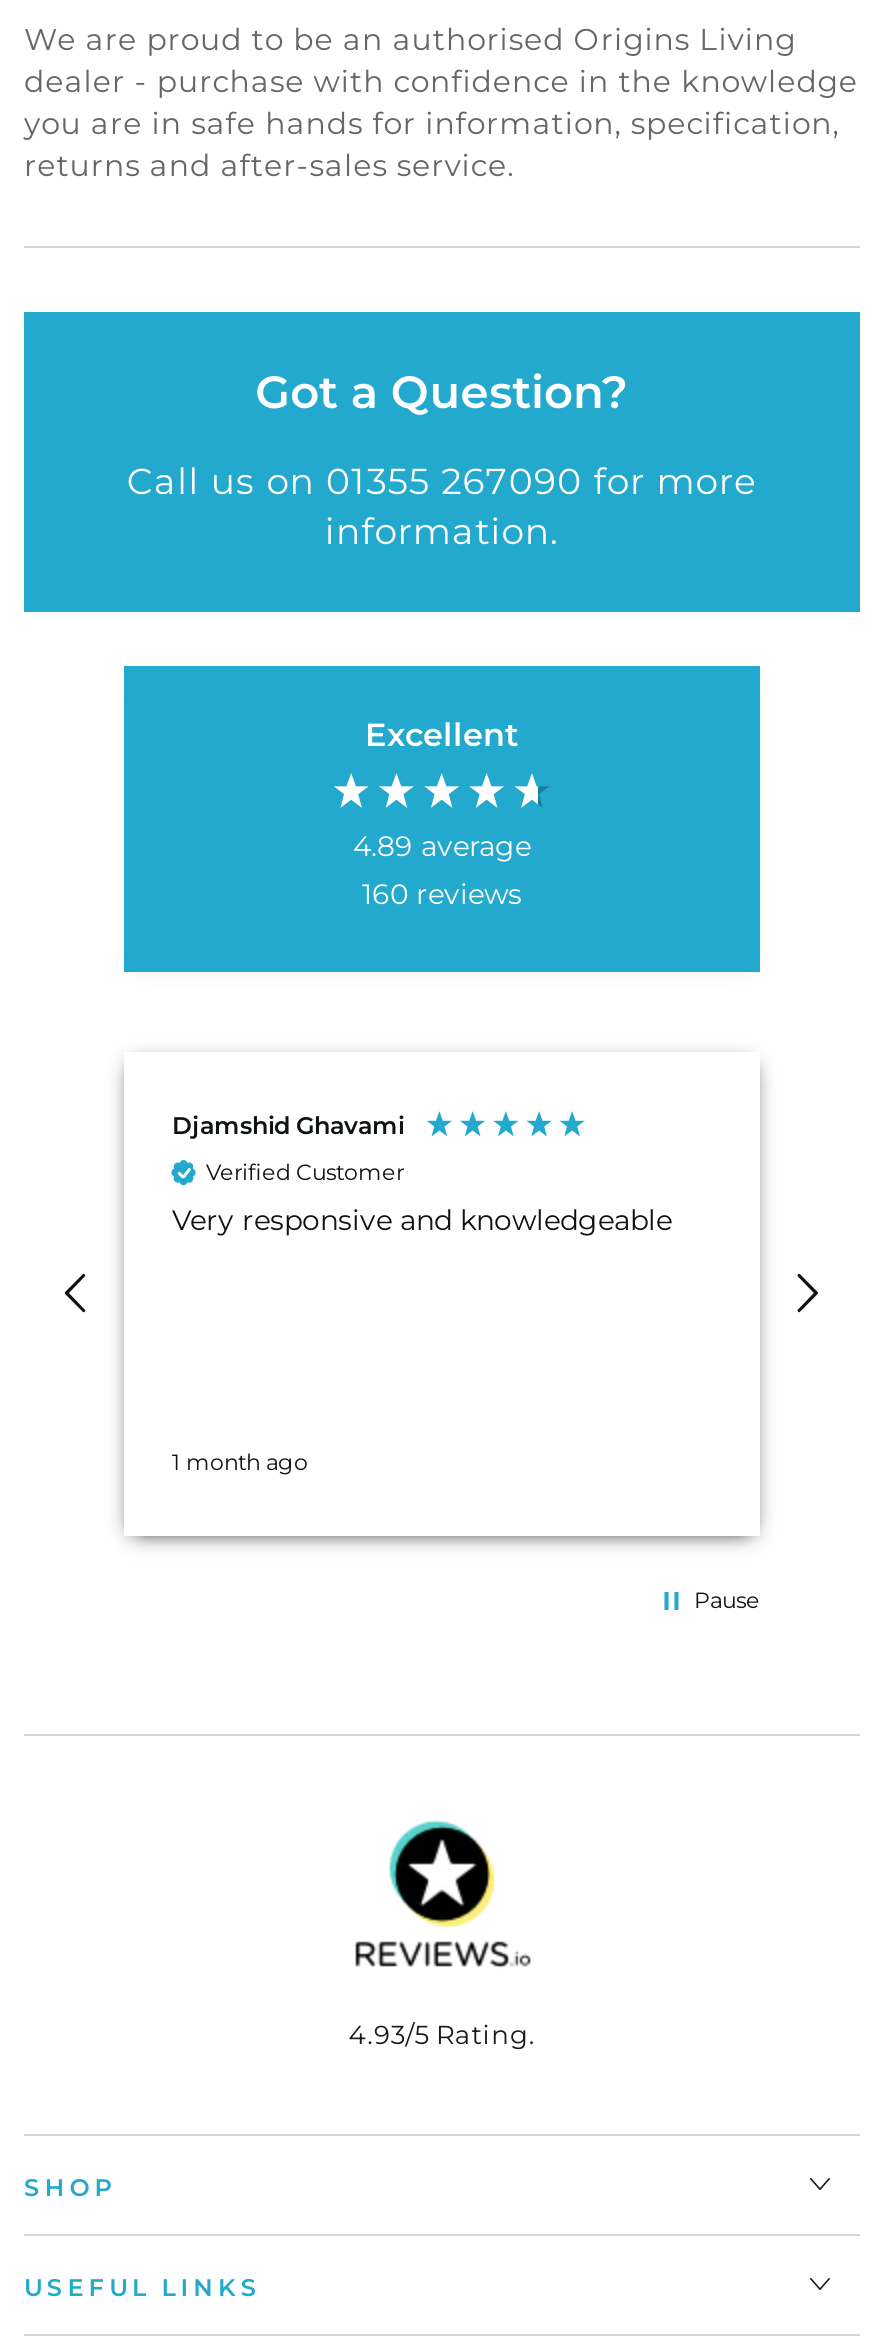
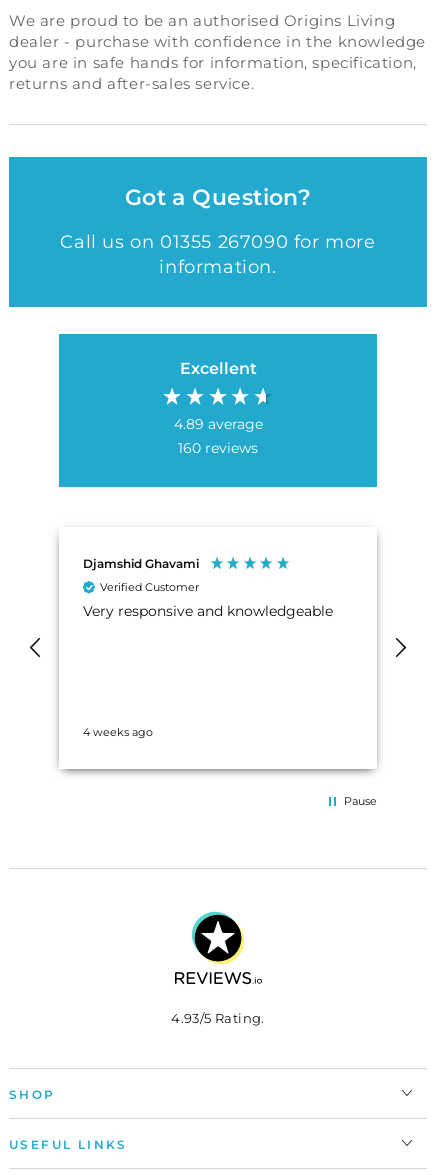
- 1 month ago
+ 4 weeks ago
